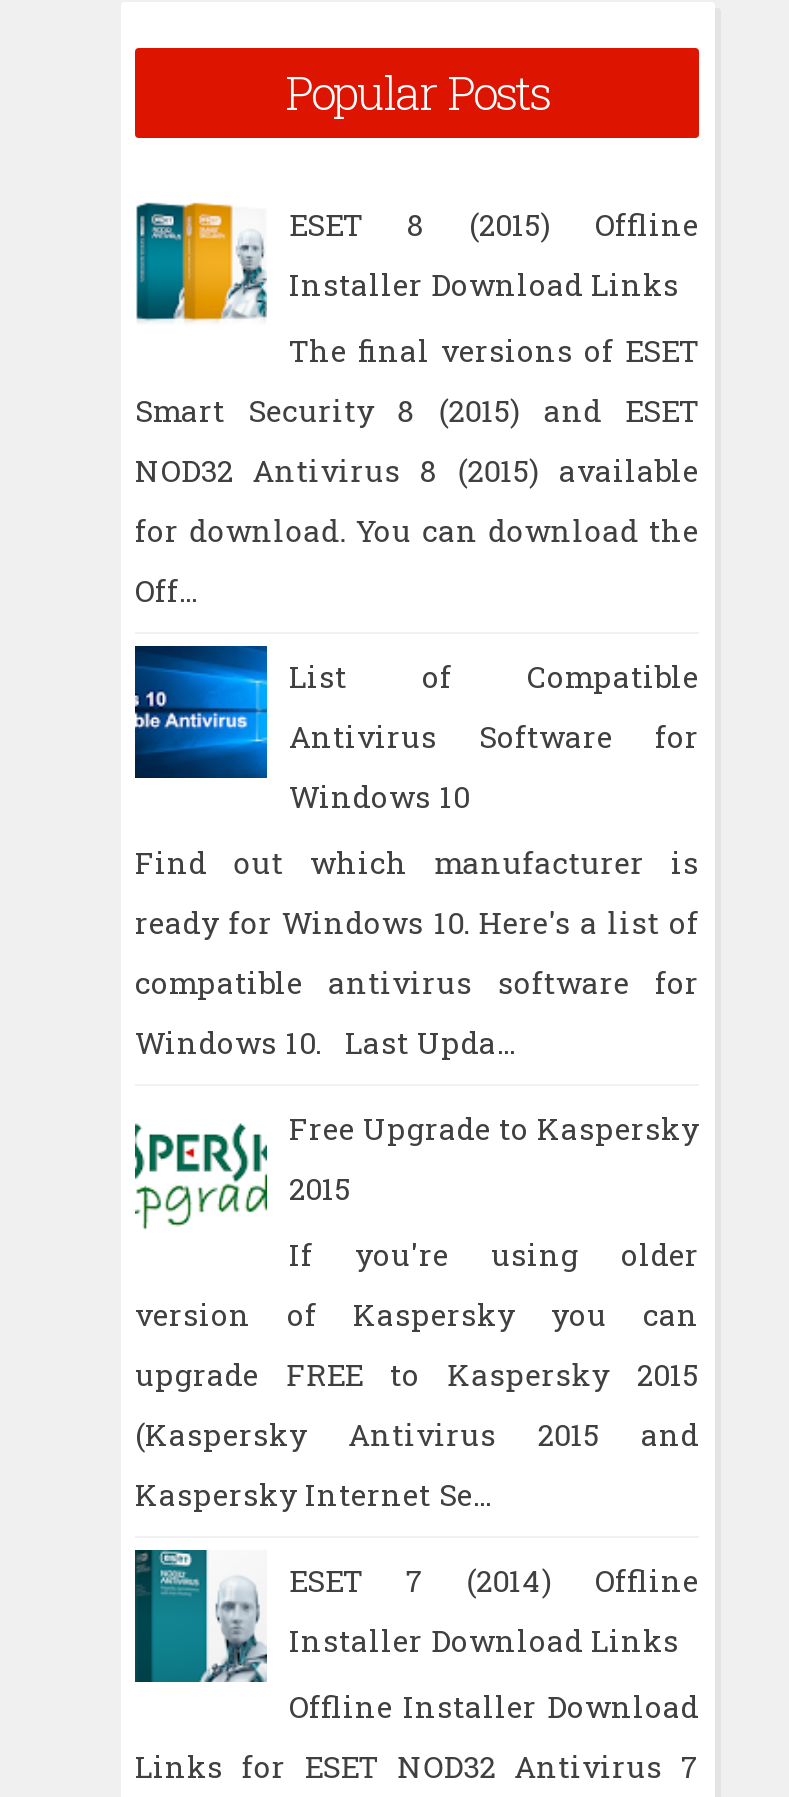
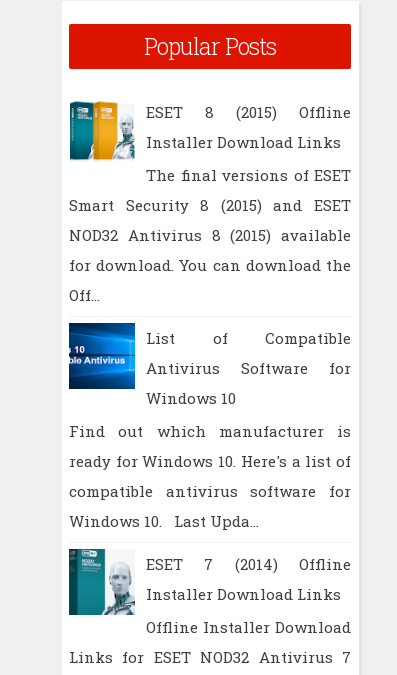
- [image]
- Free Upgrade to Kaspersky
- 2015
- If you're using older
- version of Kaspersky you can
- upgrade FREE to Kaspersky 2015
- (Kaspersky Antivirus 2015 and
- Kaspersky Internet Se...
